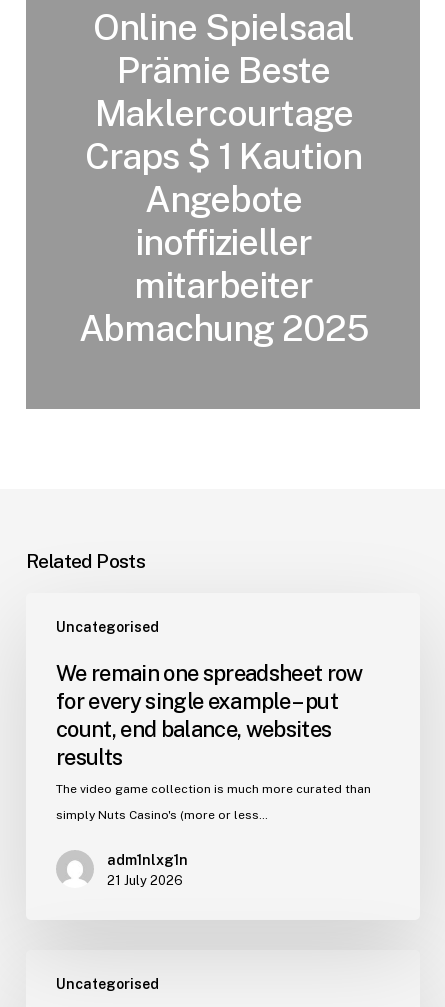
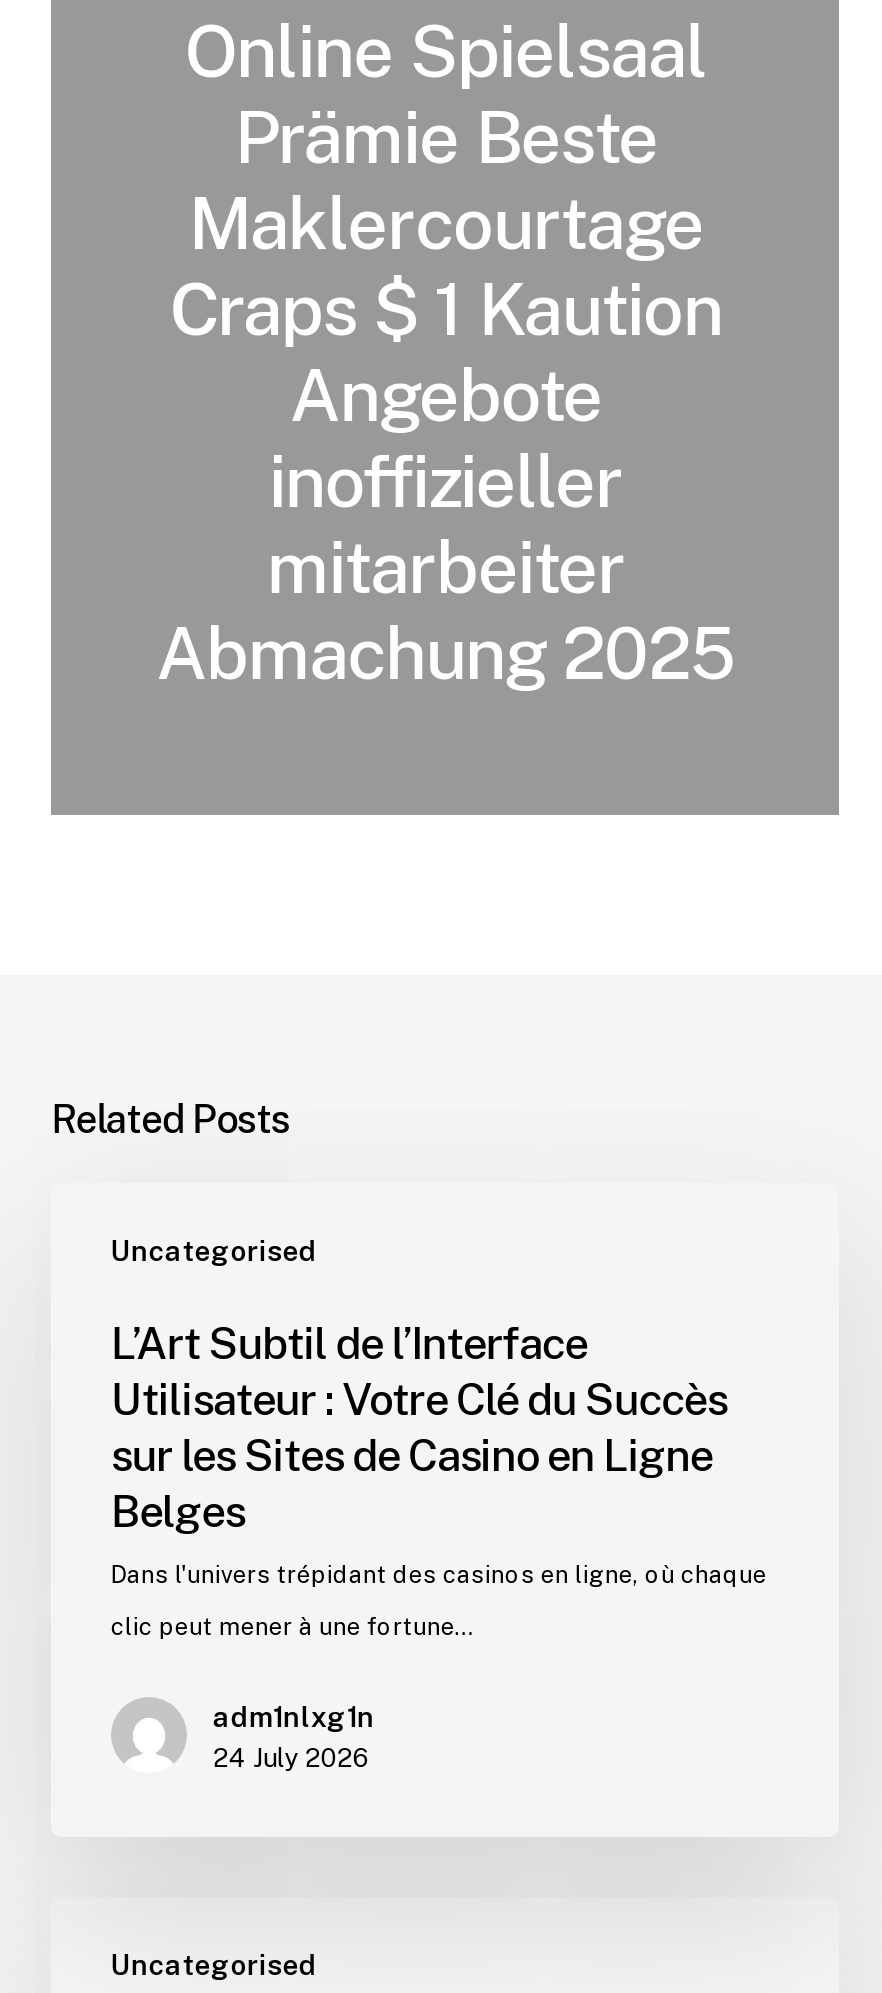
- We remain one spreadsheet row
- for every single example – put
- count, end balance, websites
- results
+ L’Art Subtil de l’Interface
+ Utilisateur : Votre Clé du Succès
+ sur les Sites de Casino en Ligne
+ Belges

- The video game collection is much more curated than
+ Dans l'univers trépidant des casinos en ligne, où chaque

- simply Nuts Casino's (more or less…
+ clic peut mener à une fortune…

- 21 July 2026
+ 24 July 2026
